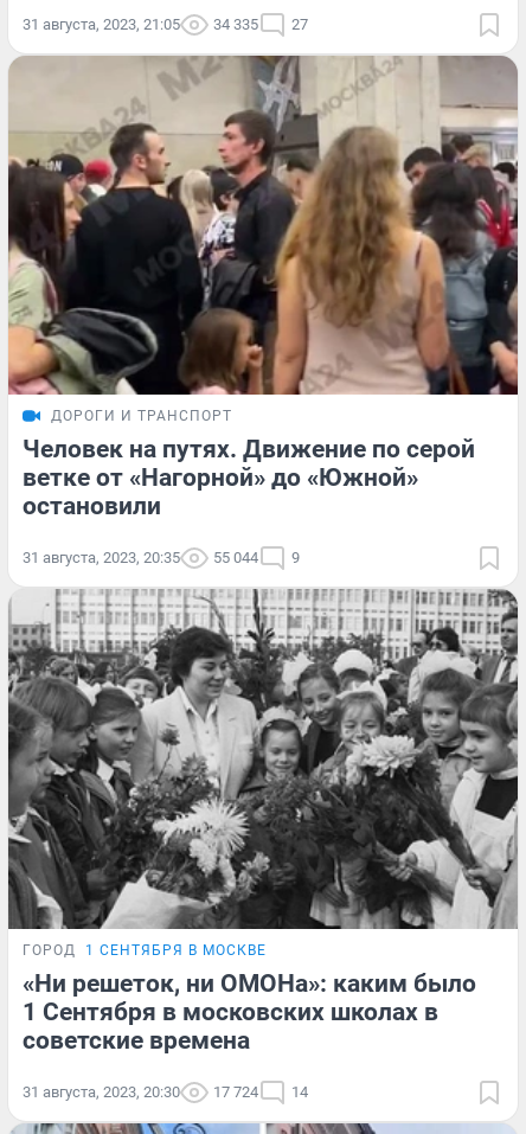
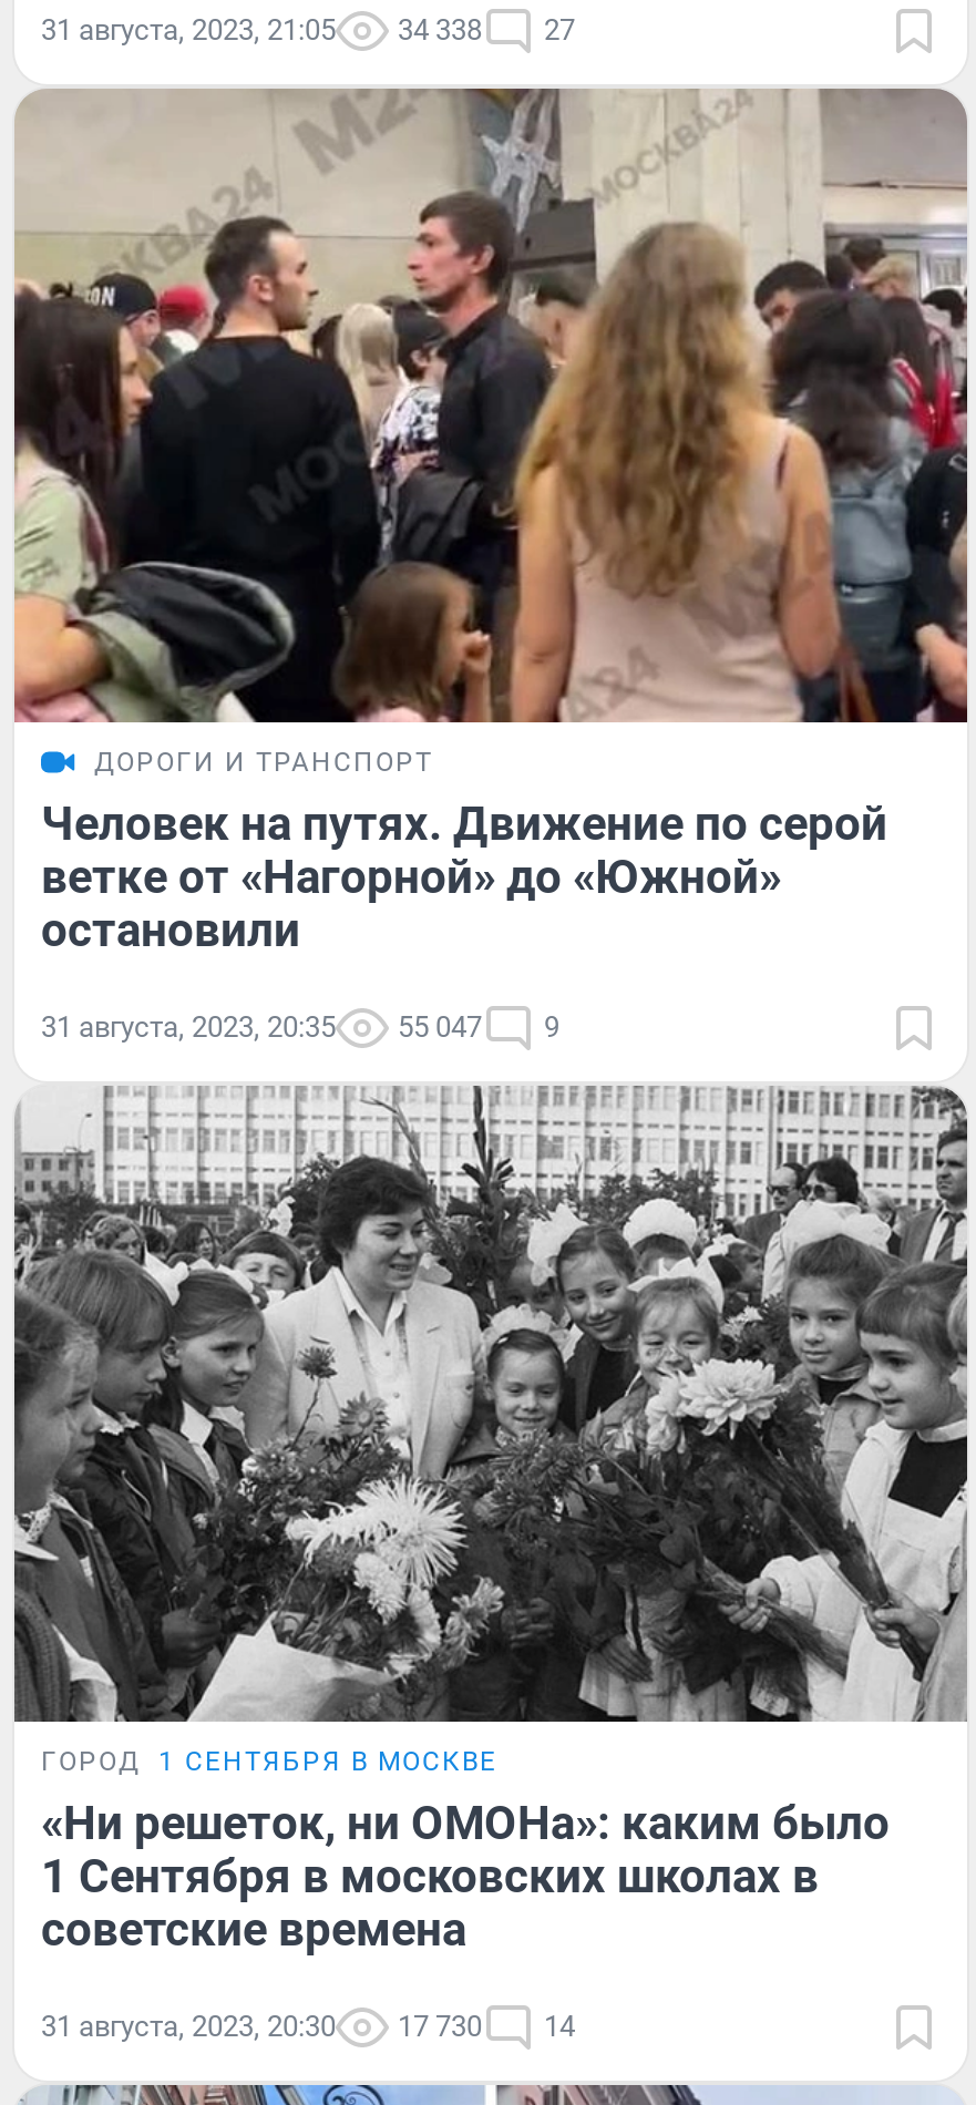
- 31 августа, 2023, 21:05 34 335 27
+ 31 августа, 2023, 21:05 34 338 27

- 31 августа, 2023, 20:35 55 044 9
+ 31 августа, 2023, 20:35 55 047 9

- 31 августа, 2023, 20:30 17 724 14
+ 31 августа, 2023, 20:30 17 730 14
